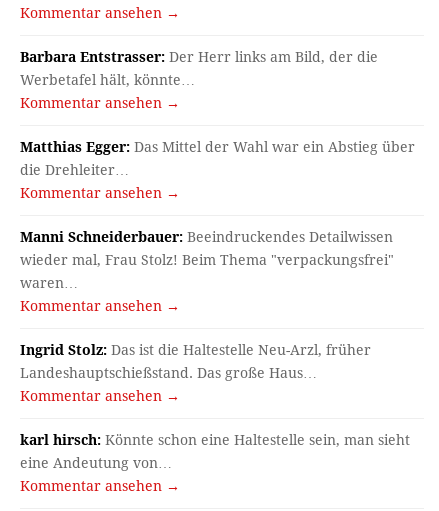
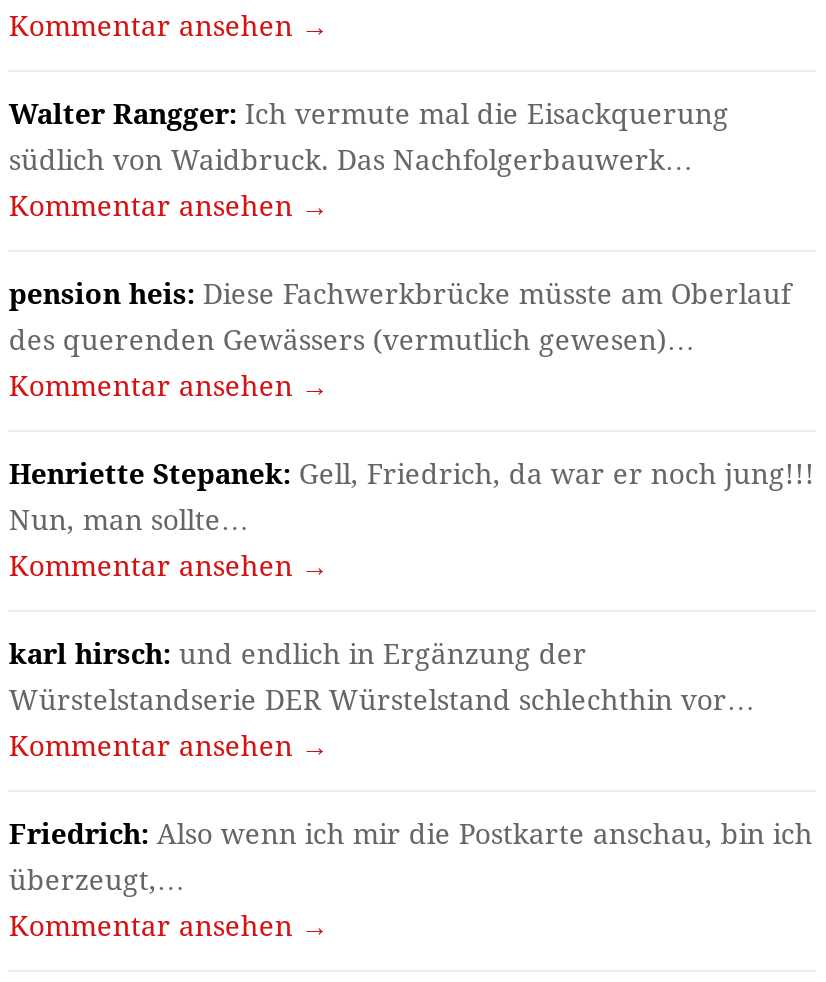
- Barbara Entstrasser: Der Herr links am Bild, der die
- Werbetafel hält, könnte…
+ Walter Rangger: Ich vermute mal die Eisackquerung
+ südlich von Waidbruck. Das Nachfolgerbauwerk…

- Matthias Egger: Das Mittel der Wahl war ein Abstieg über
- die Drehleiter…
+ pension heis: Diese Fachwerkbrücke müsste am Oberlauf
+ des querenden Gewässers (vermutlich gewesen)…

- Manni Schneiderbauer: Beeindruckendes Detailwissen
- wieder mal, Frau Stolz! Beim Thema "verpackungsfrei"
- waren…
+ Henriette Stepanek: Gell, Friedrich, da war er noch jung!!!
+ Nun, man sollte…

- Ingrid Stolz: Das ist die Haltestelle Neu-Arzl, früher
- Landeshauptschießstand. Das große Haus…
+ karl hirsch: und endlich in Ergänzung der
+ Würstelstandserie DER Würstelstand schlechthin vor…

- karl hirsch: Könnte schon eine Haltestelle sein, man sieht
- eine Andeutung von…
+ Friedrich: Also wenn ich mir die Postkarte anschau, bin ich
+ überzeugt,…
